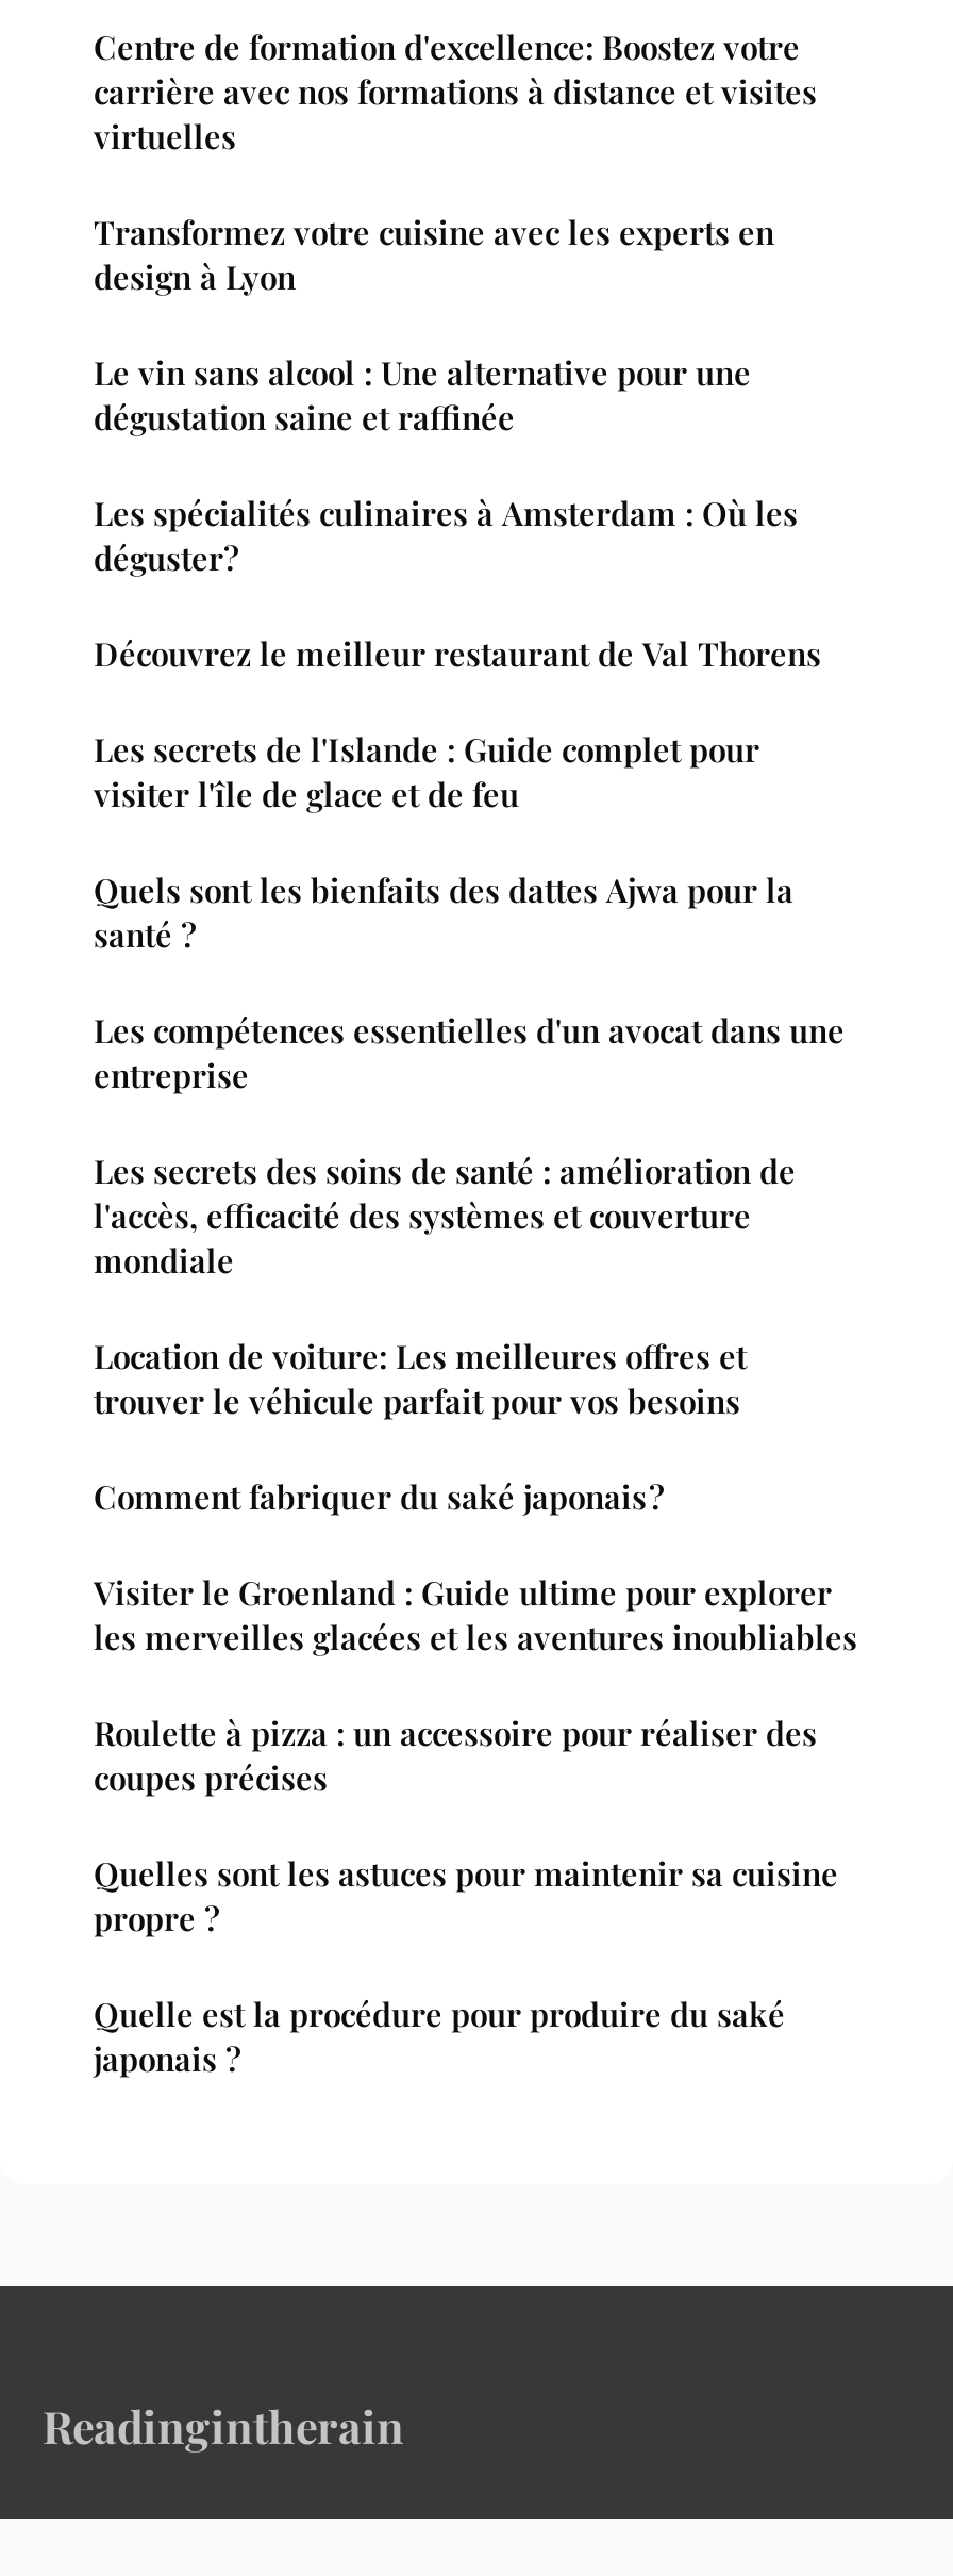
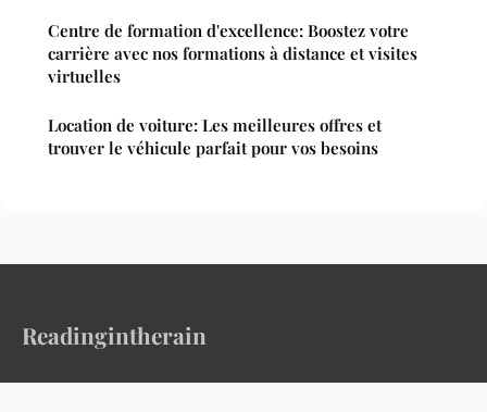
- Transformez votre cuisine avec les experts en
- design à Lyon
- Le vin sans alcool : Une alternative pour une
- dégustation saine et raffinée
- Les spécialités culinaires à Amsterdam : Où les
- déguster?
- Découvrez le meilleur restaurant de Val Thorens
- Les secrets de l'Islande : Guide complet pour
- visiter l'île de glace et de feu
- Quels sont les bienfaits des dattes Ajwa pour la
- santé ?
- Les compétences essentielles d'un avocat dans une
- entreprise
- Les secrets des soins de santé : amélioration de
- l'accès, efficacité des systèmes et couverture
- mondiale

- Comment fabriquer du saké japonais ?
- Visiter le Groenland : Guide ultime pour explorer
- les merveilles glacées et les aventures inoubliables
- Roulette à pizza : un accessoire pour réaliser des
- coupes précises
- Quelles sont les astuces pour maintenir sa cuisine
- propre ?
- Quelle est la procédure pour produire du saké
- japonais ?
